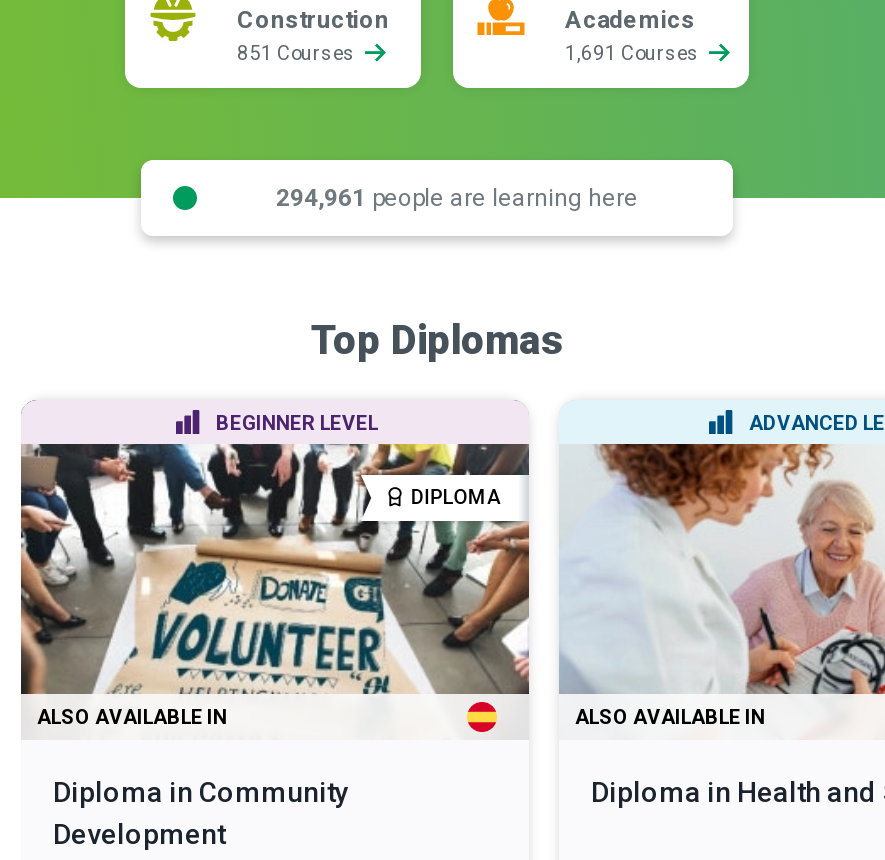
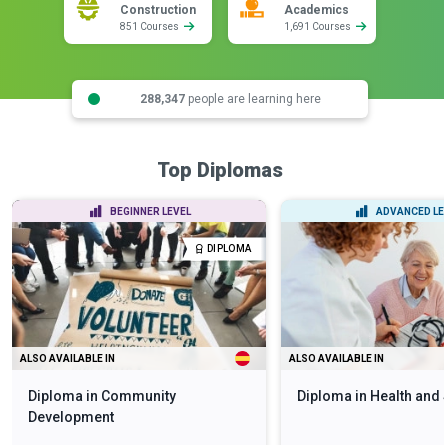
- 294,961 people are learning here
+ 288,347 people are learning here
